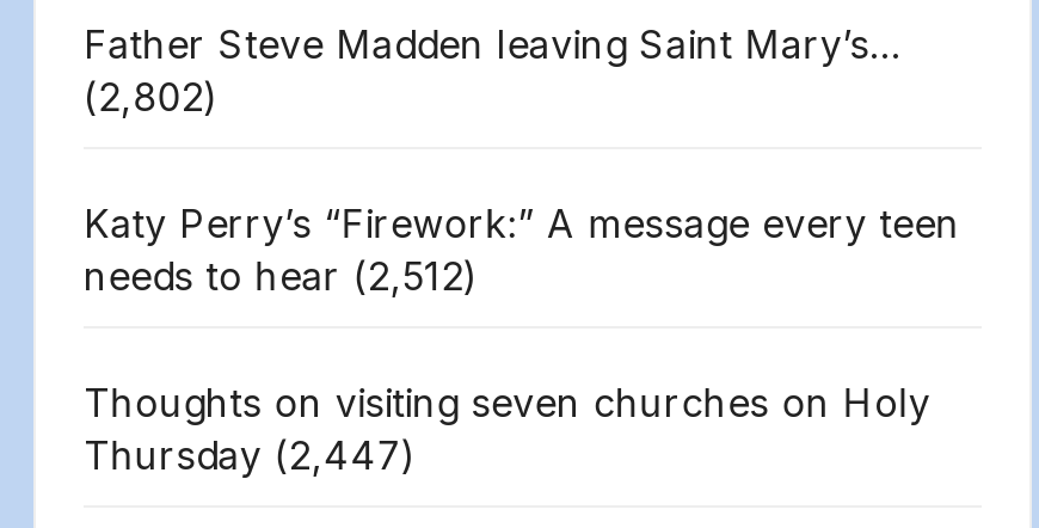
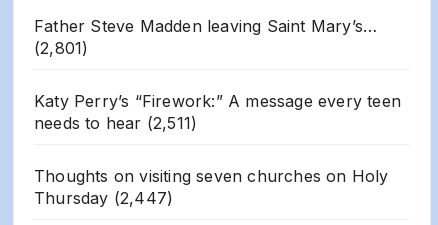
- (2,802)
+ (2,801)

- needs to hear (2,512)
+ needs to hear (2,511)
